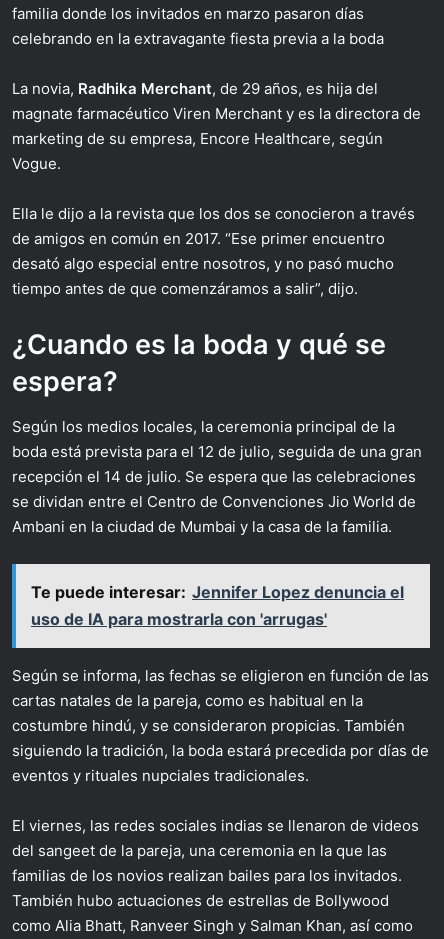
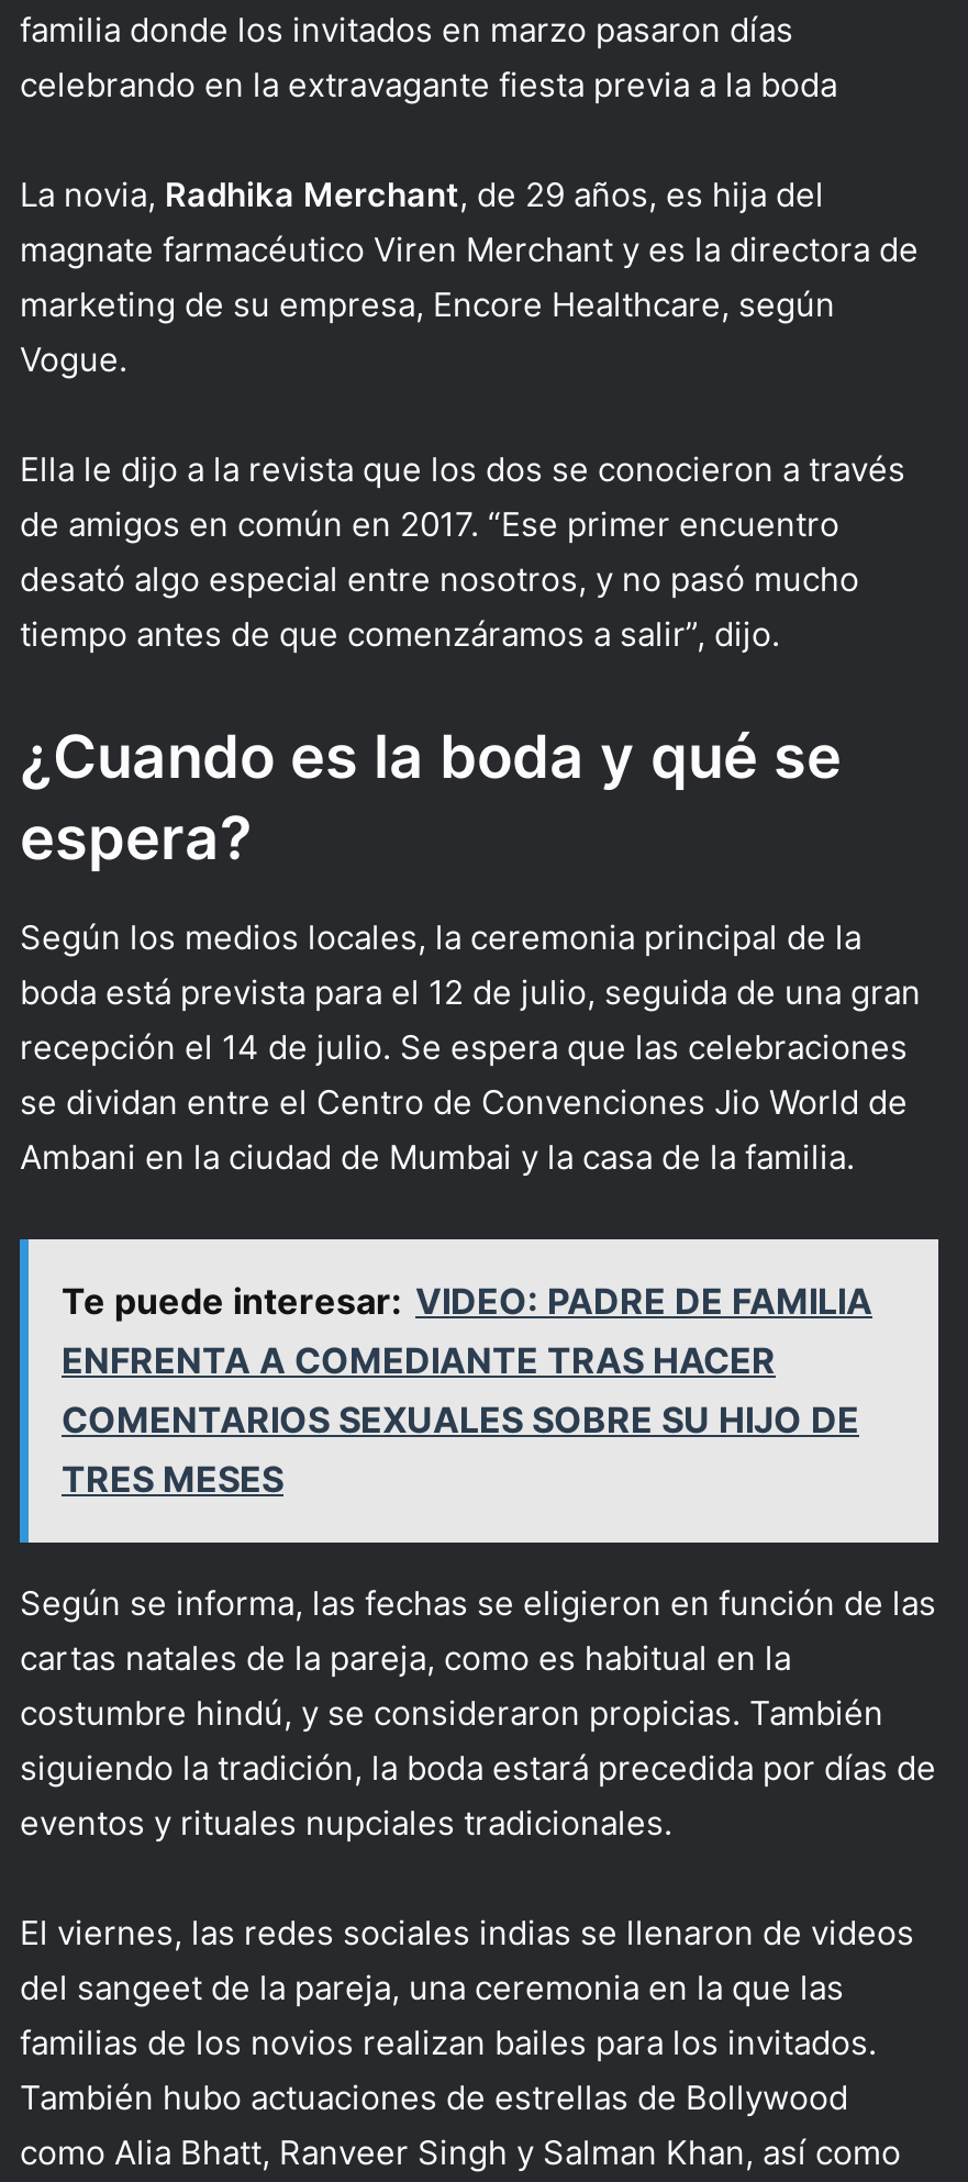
- Te puede interesar: Jennifer Lopez denuncia el
- uso de IA para mostrarla con 'arrugas'
+ Te puede interesar: VIDEO: PADRE DE FAMILIA
+ ENFRENTA A COMEDIANTE TRAS HACER
+ COMENTARIOS SEXUALES SOBRE SU HIJO DE
+ TRES MESES
